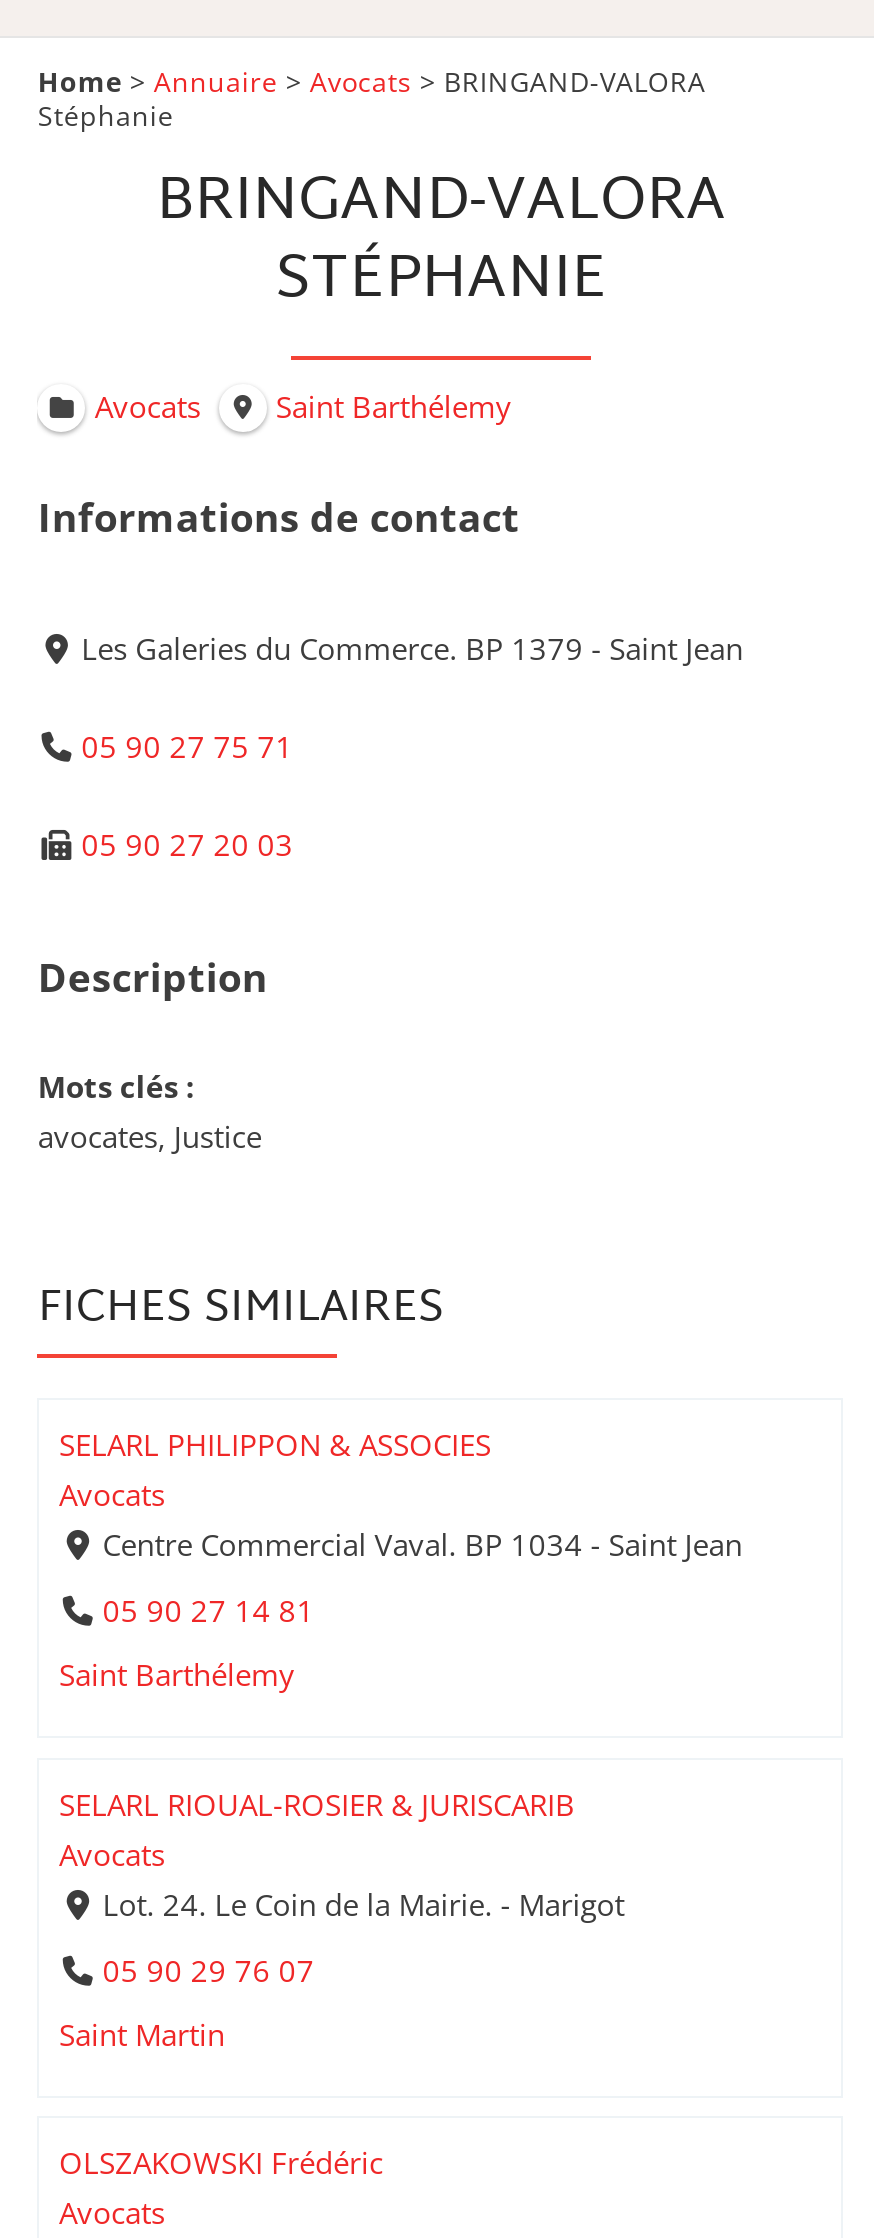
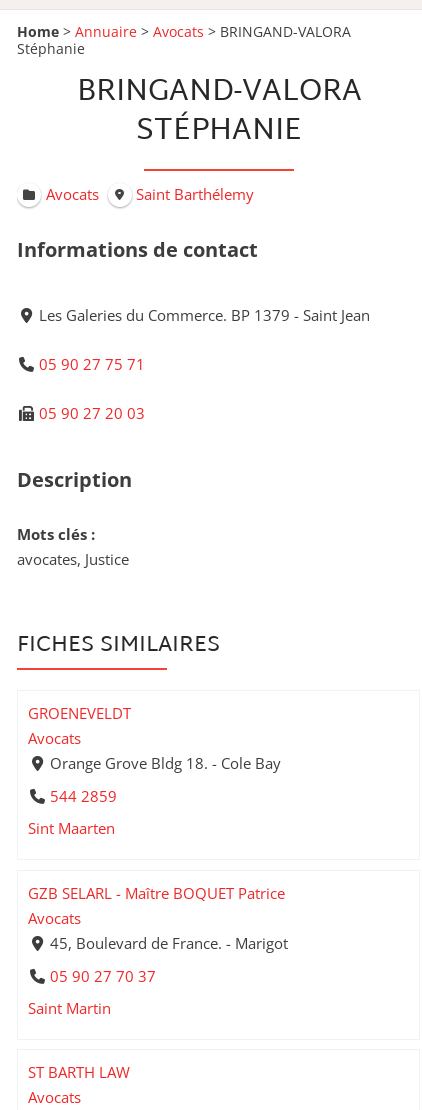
- SELARL PHILIPPON & ASSOCIES
+ GROENEVELDT

- Centre Commercial Vaval. BP 1034 - Saint Jean
+ Orange Grove Bldg 18. - Cole Bay

- 05 90 27 14 81
+ 544 2859

- Saint Barthélemy
+ Sint Maarten

- SELARL RIOUAL-ROSIER & JURISCARIB
+ GZB SELARL - Maître BOQUET Patrice

- Lot. 24. Le Coin de la Mairie. - Marigot
+ 45, Boulevard de France. - Marigot

- 05 90 29 76 07
+ 05 90 27 70 37

- OLSZAKOWSKI Frédéric
+ ST BARTH LAW
